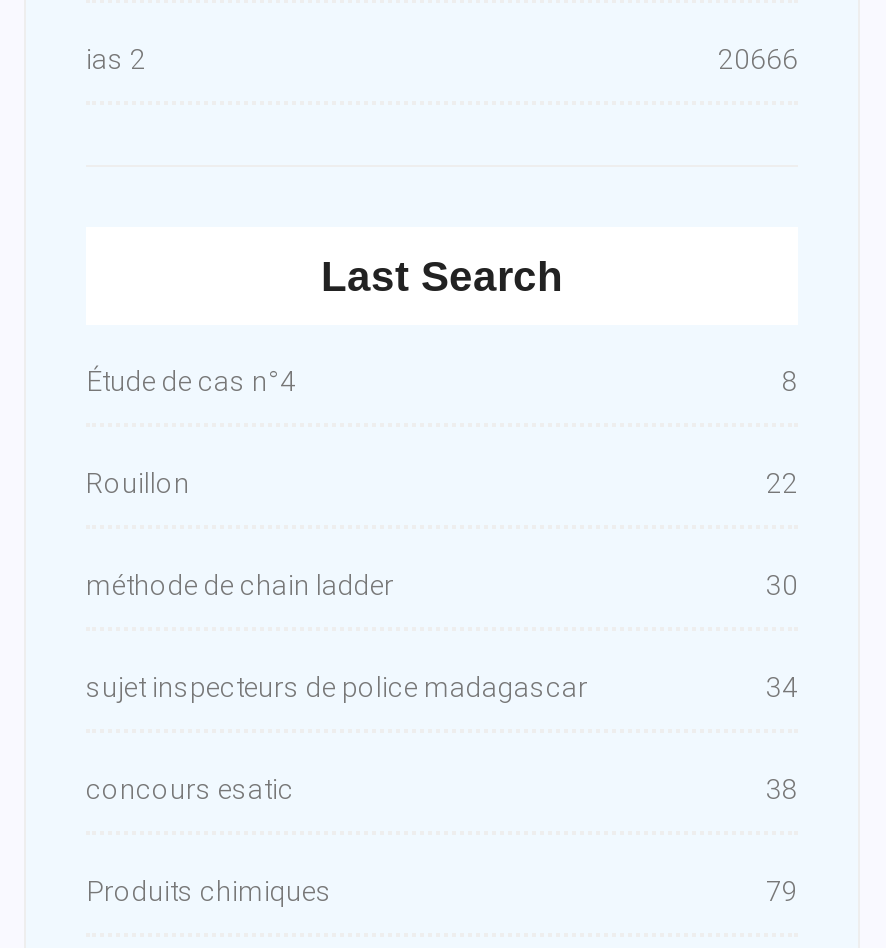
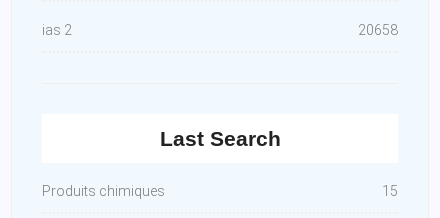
- 20666
+ 20658

- Étude de cas n°4
- 8
- Rouillon
- 22
- méthode de chain ladder
- 30
- sujet inspecteurs de police madagascar
- 34
- concours esatic
- 38

- 79
+ 15
